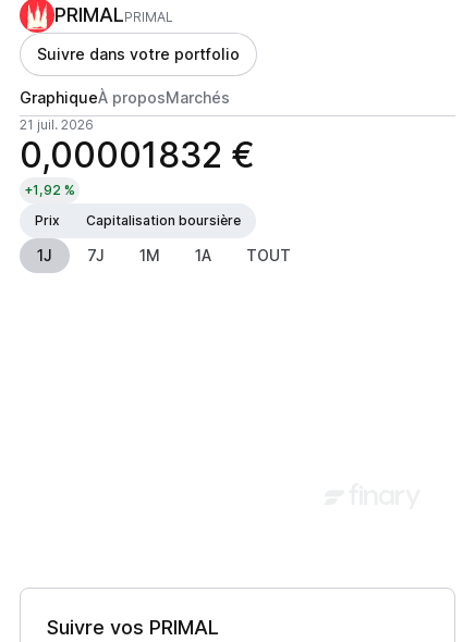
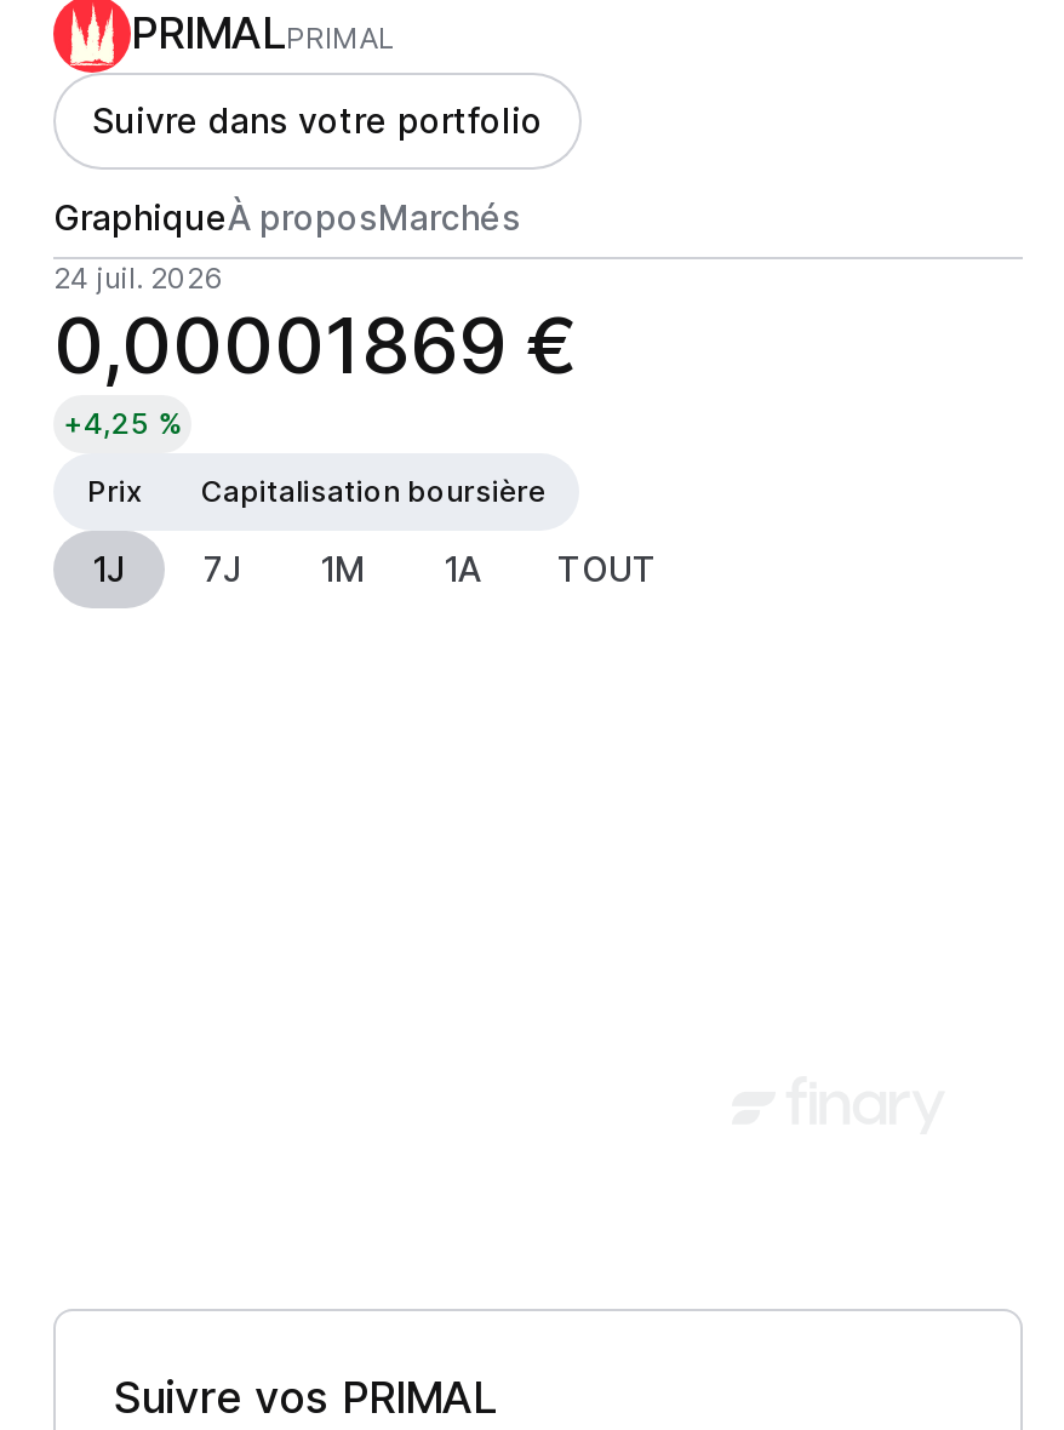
- 21 juil. 2026
+ 24 juil. 2026

- 0,00001832 €
+ 0,00001869 €

- +1,92 %
+ +4,25 %
